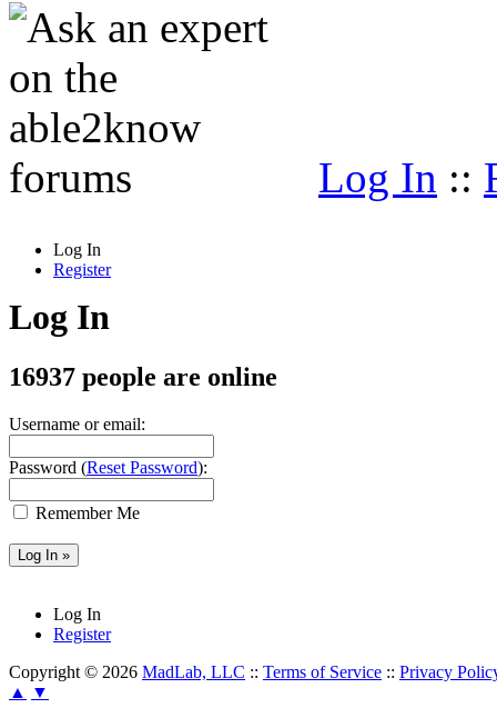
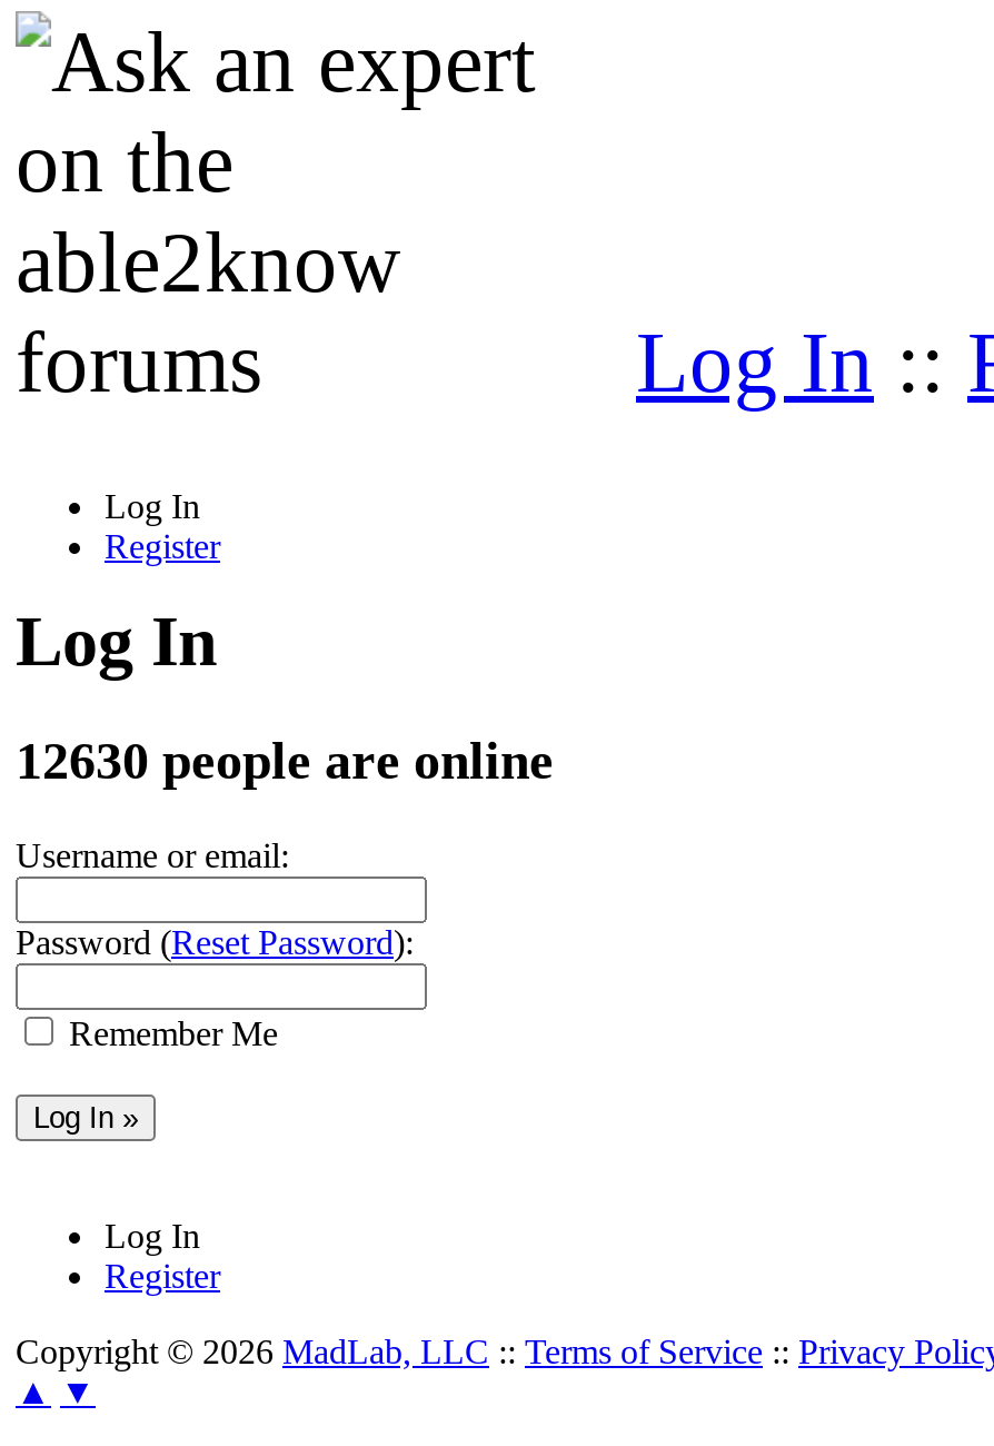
- 16937 people are online
+ 12630 people are online
